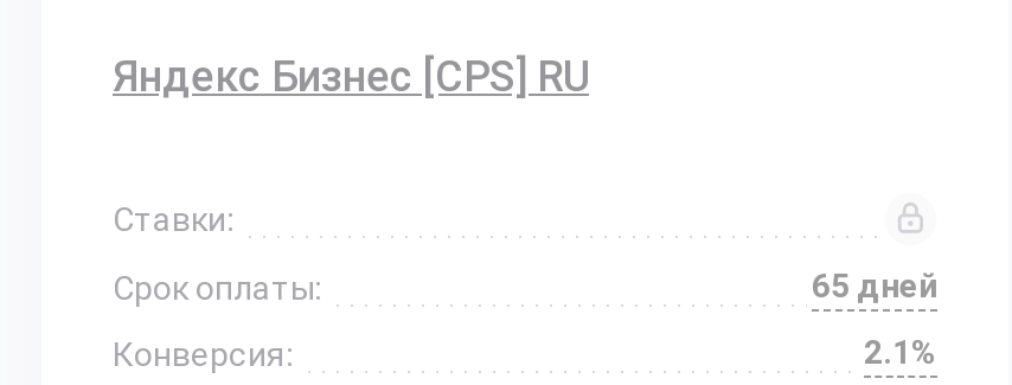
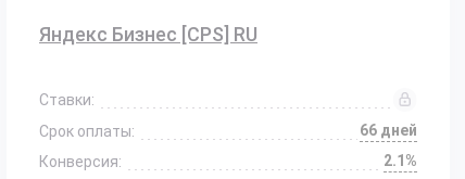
- 65 дней
+ 66 дней
